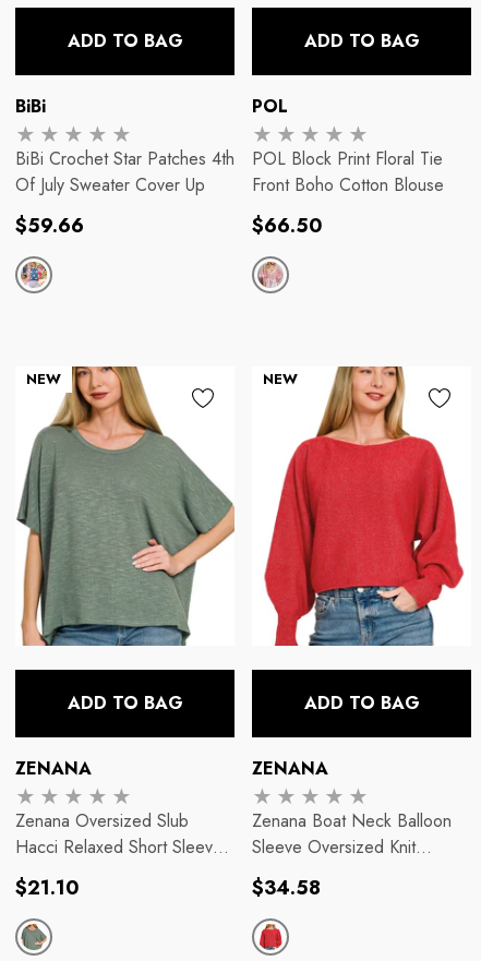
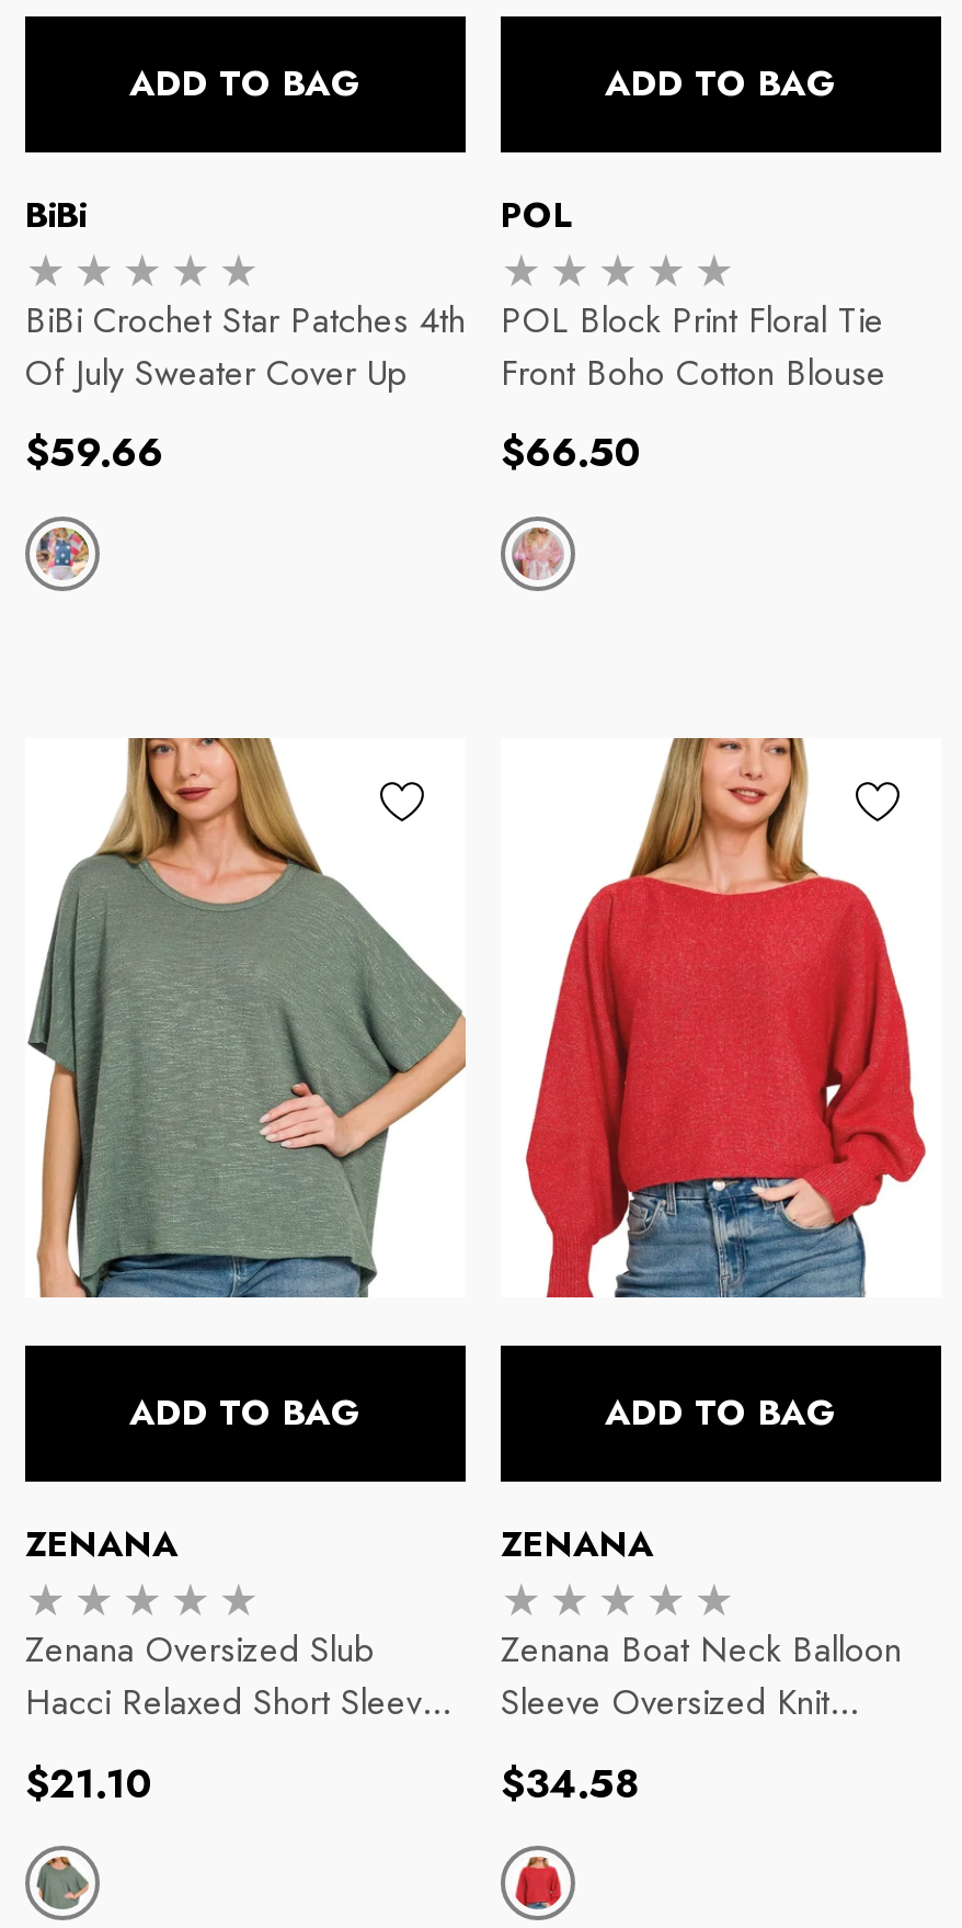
- NEW

- NEW
